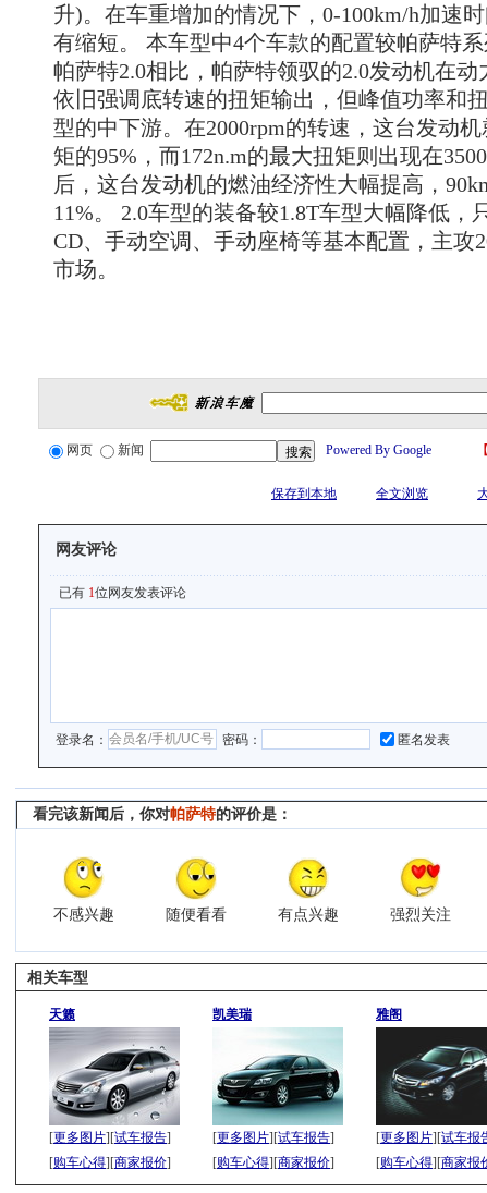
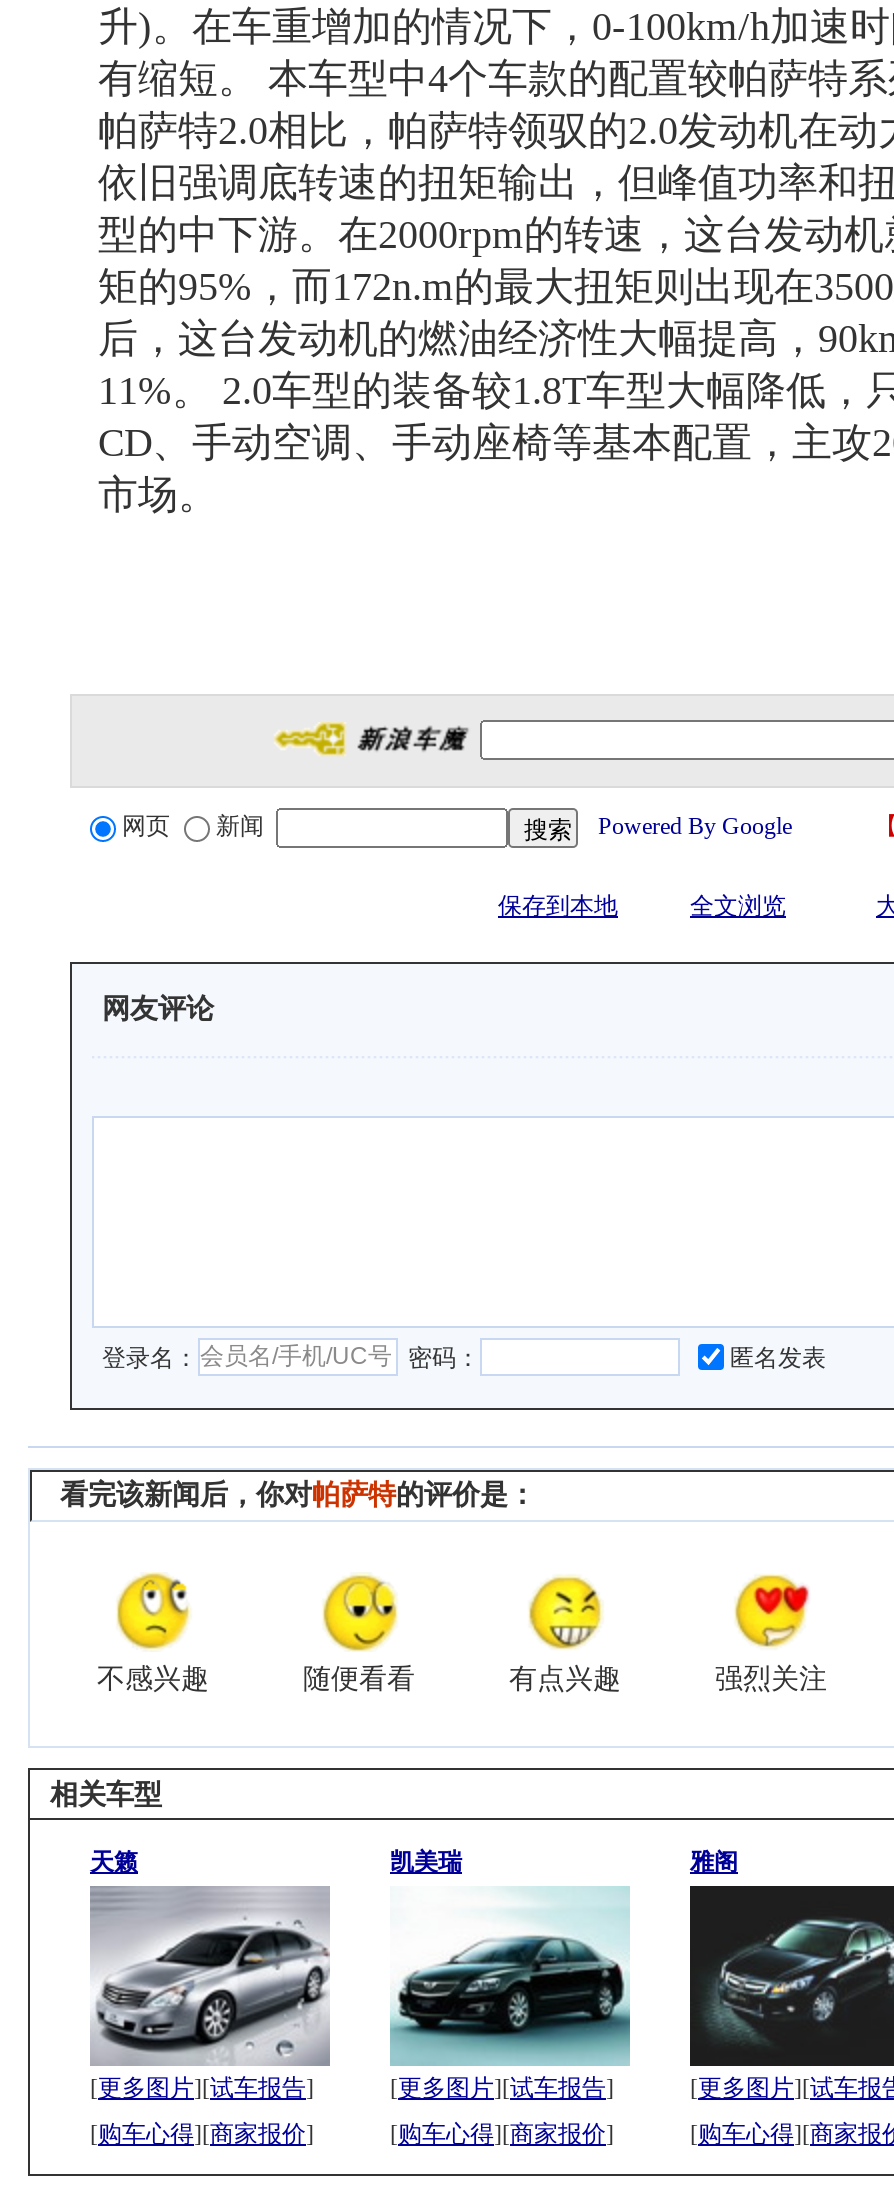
- 已有1位网友发表评论
